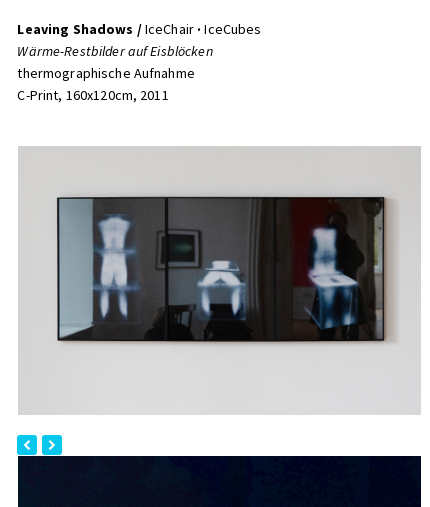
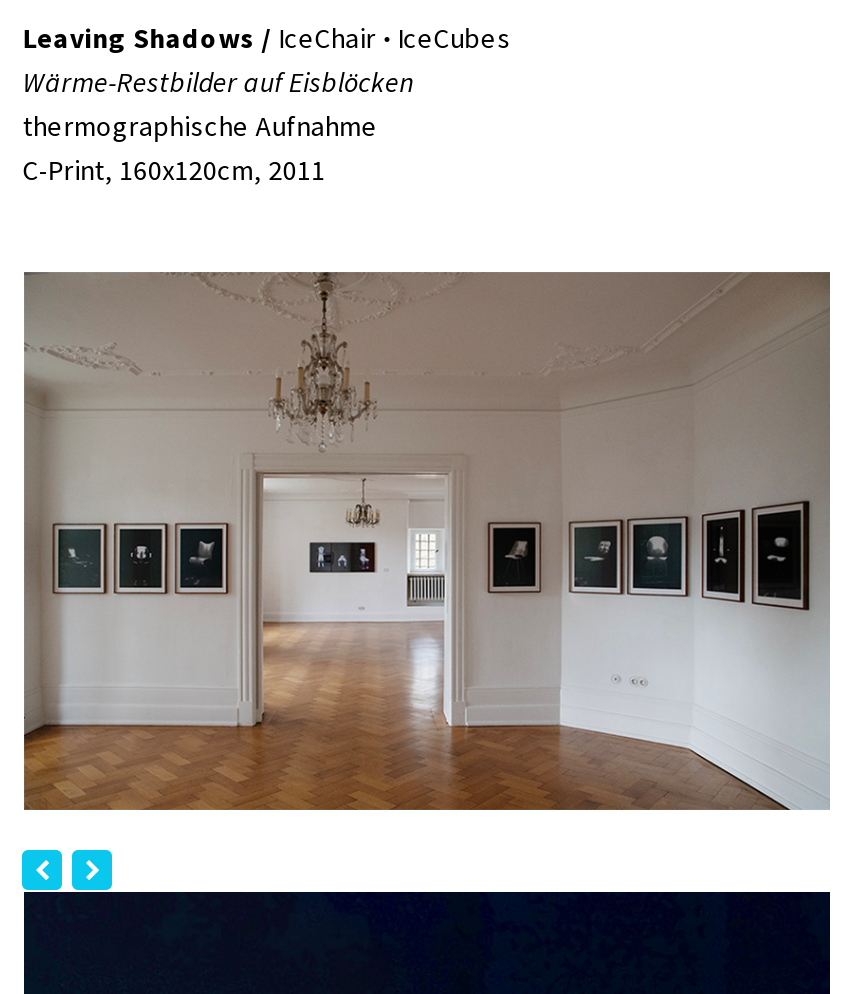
- [image]
+ [image]
